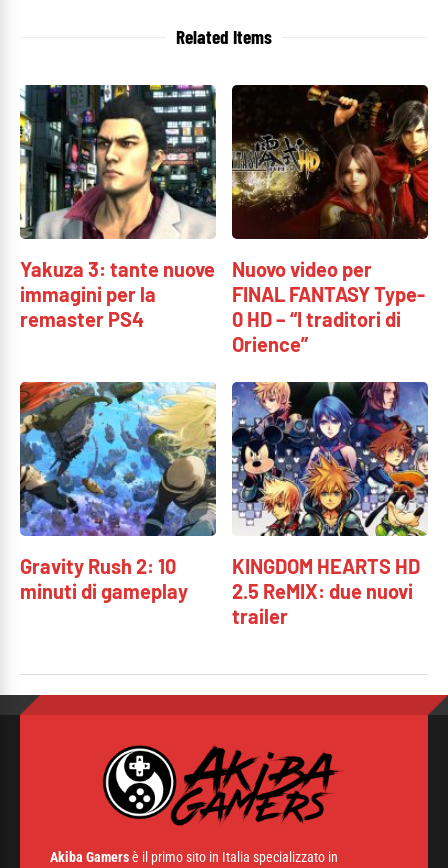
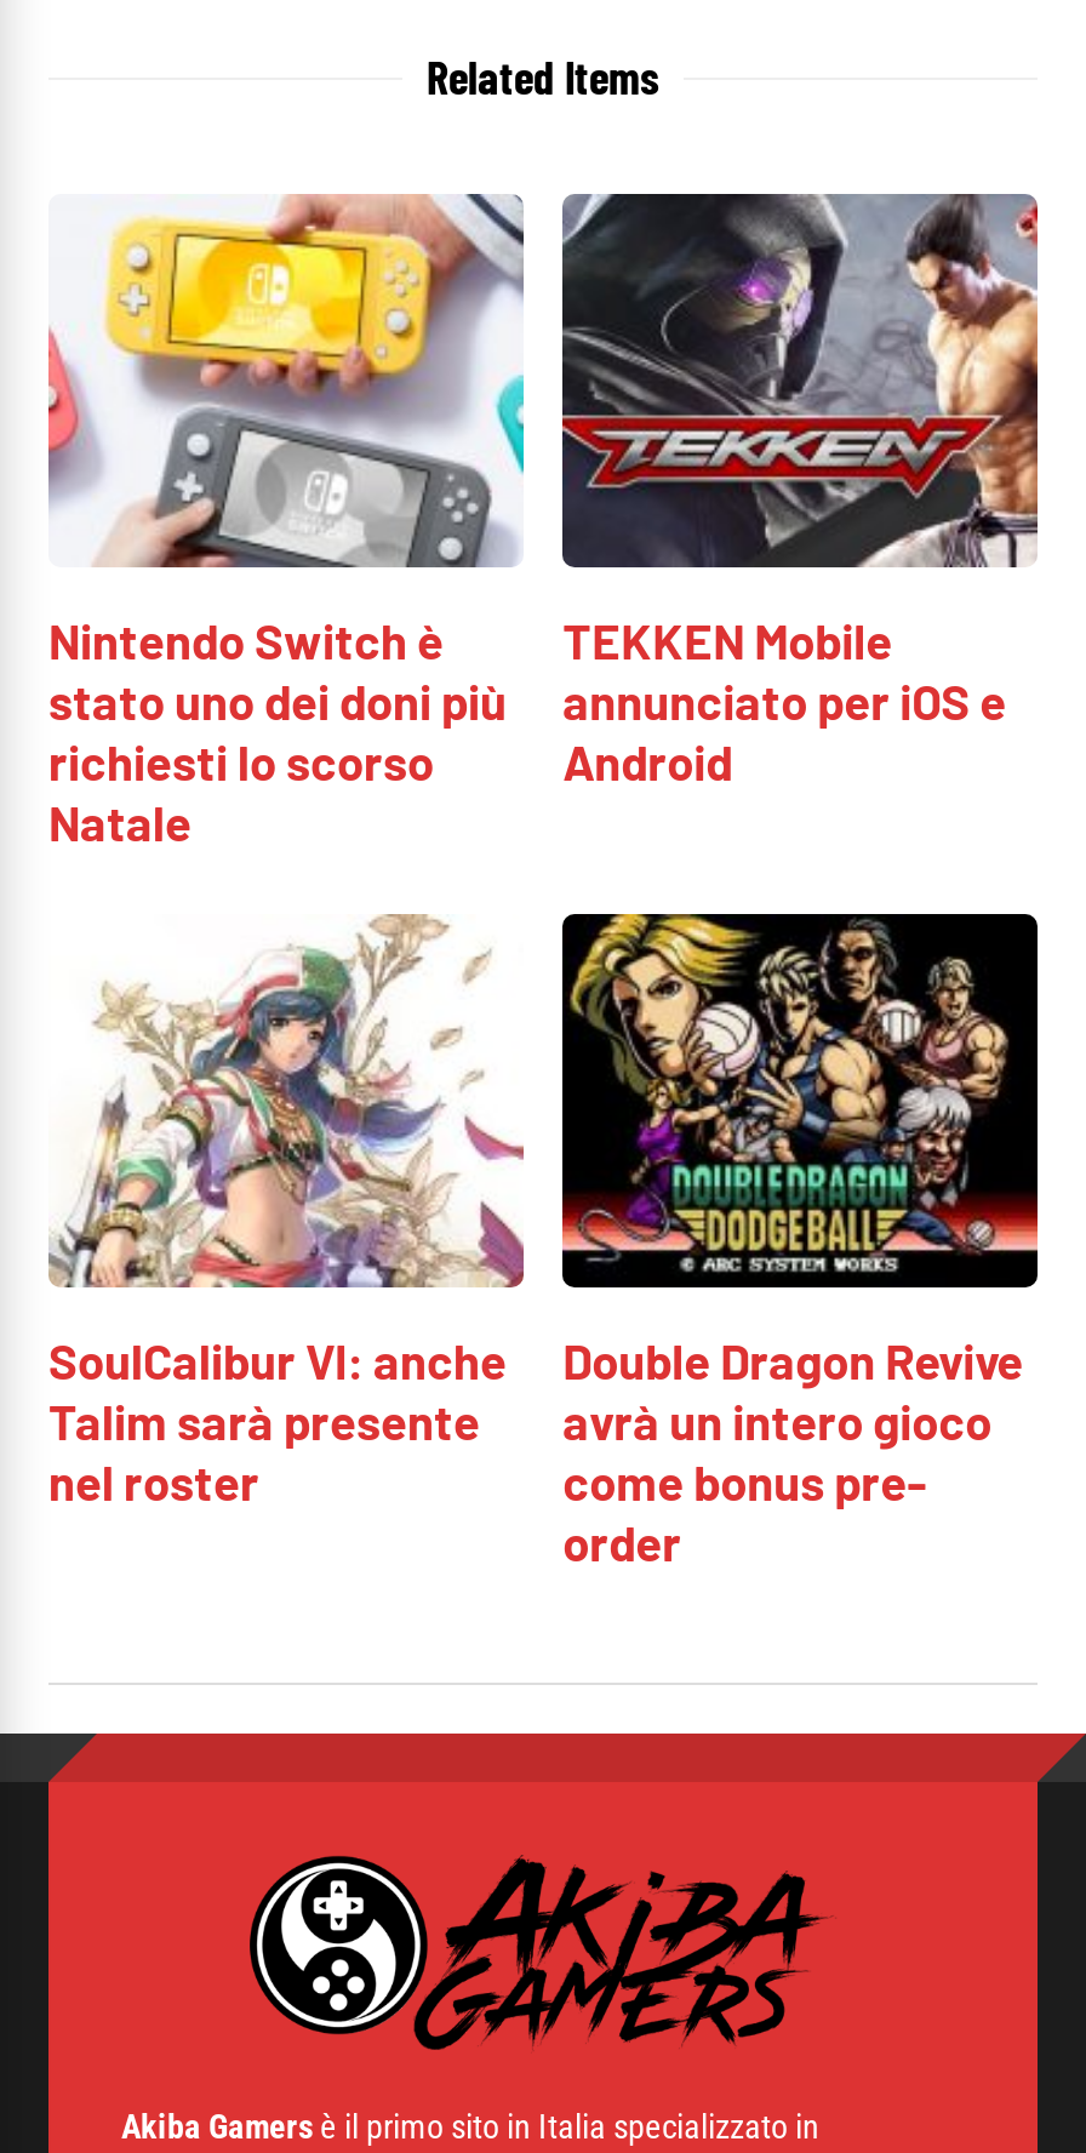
- [image]
- Yakuza 3: tante nuove
- immagini per la
- remaster PS4
+ [image]
+ Nintendo Switch è
+ stato uno dei doni più
+ richiesti lo scorso
+ Natale

- [image]
- Nuovo video per
- FINAL FANTASY Type-
- 0 HD – “I traditori di
- Orience”
+ [image]
+ TEKKEN Mobile
+ annunciato per iOS e
+ Android

- [image]
- Gravity Rush 2: 10
- minuti di gameplay
+ [image]
+ SoulCalibur VI: anche
+ Talim sarà presente
+ nel roster

- [image]
- KINGDOM HEARTS HD
- 2.5 ReMIX: due nuovi
- trailer
+ [image]
+ Double Dragon Revive
+ avrà un intero gioco
+ come bonus pre-
+ order
